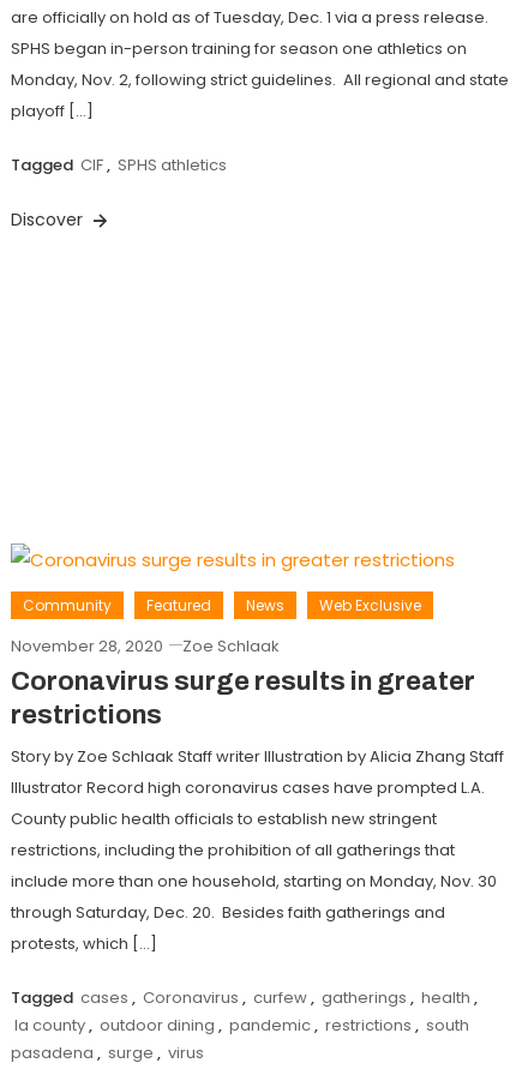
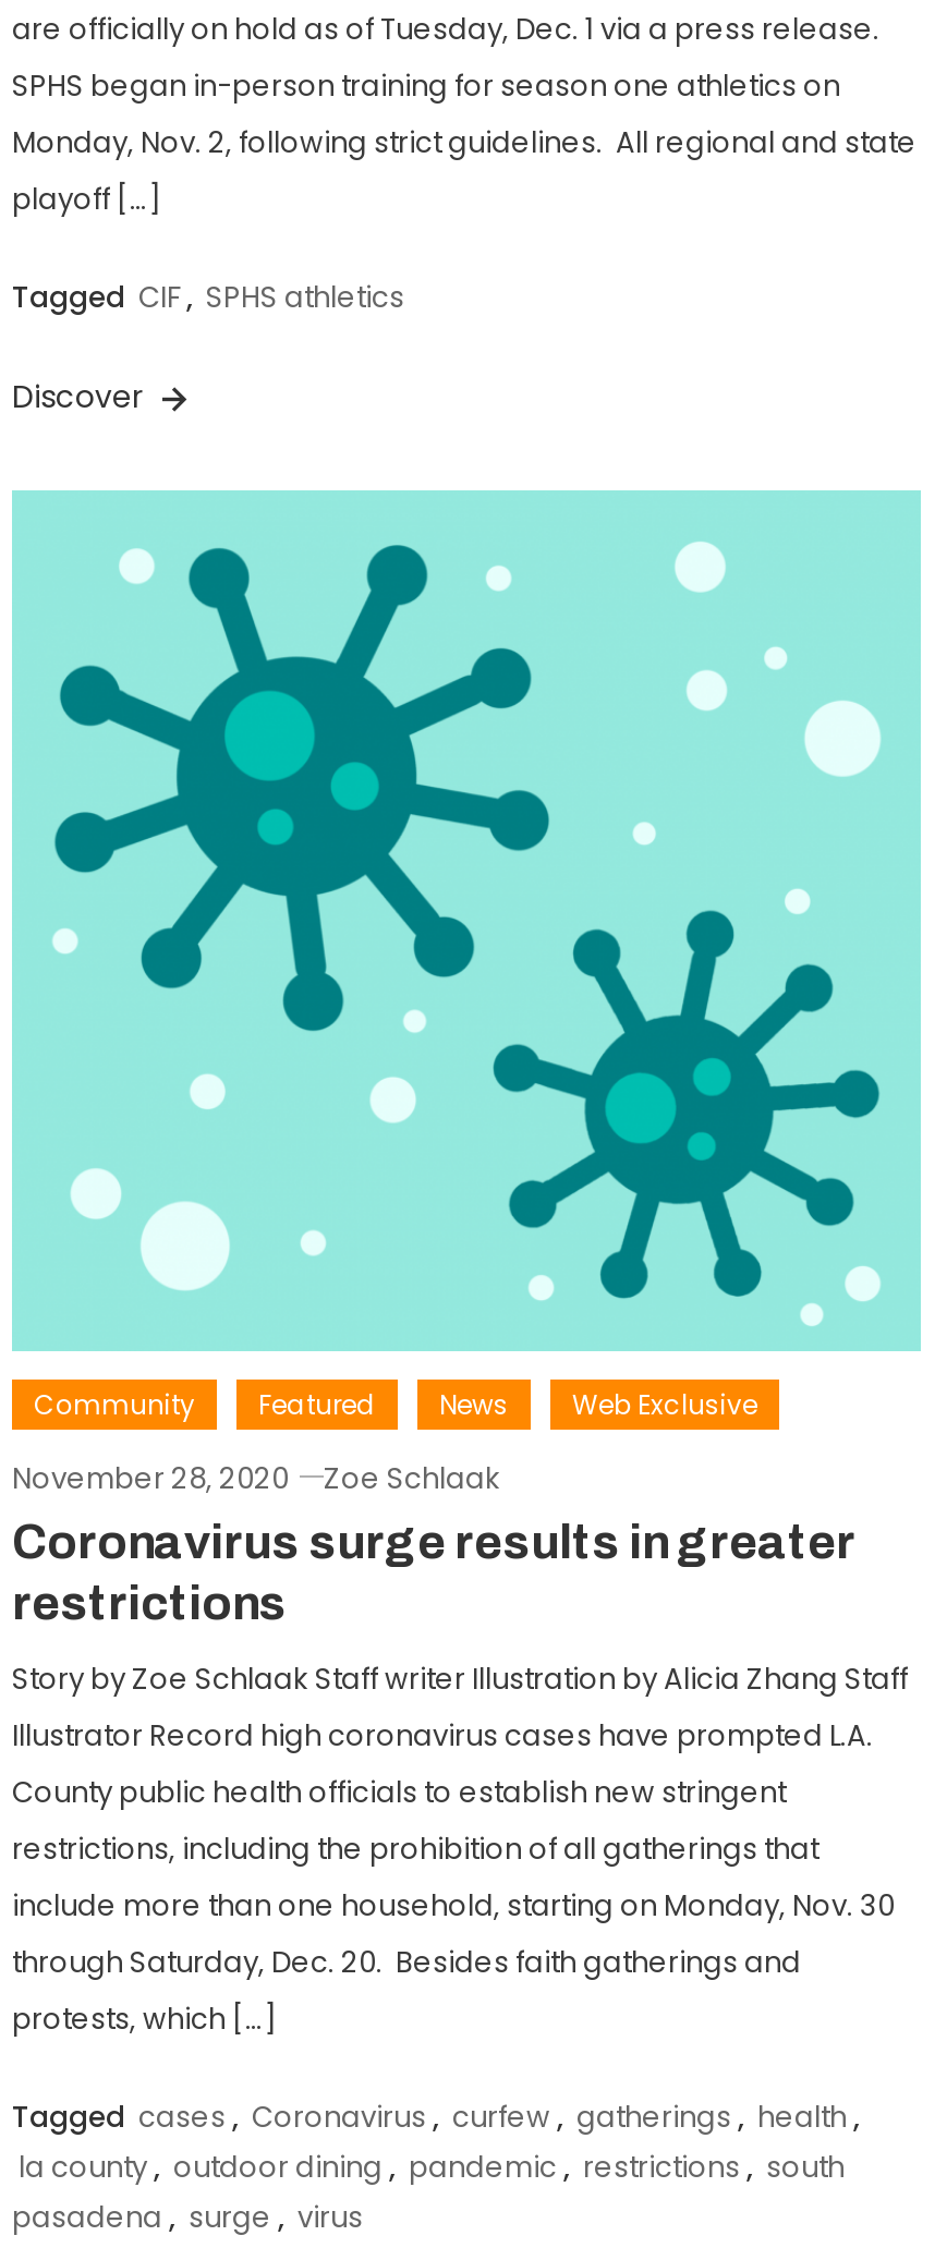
+ [image]
